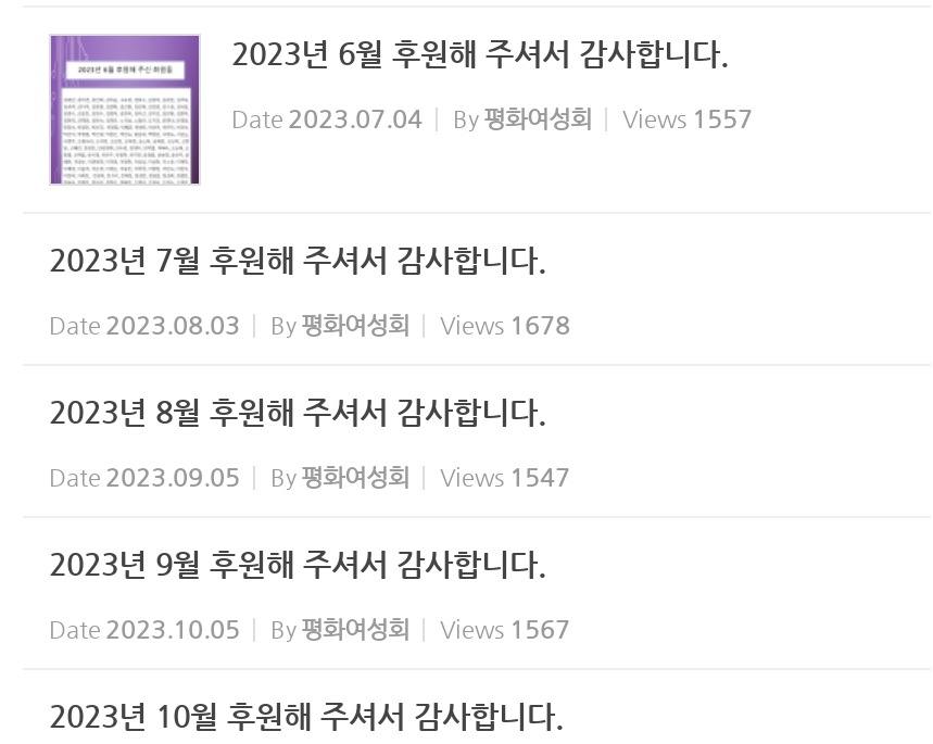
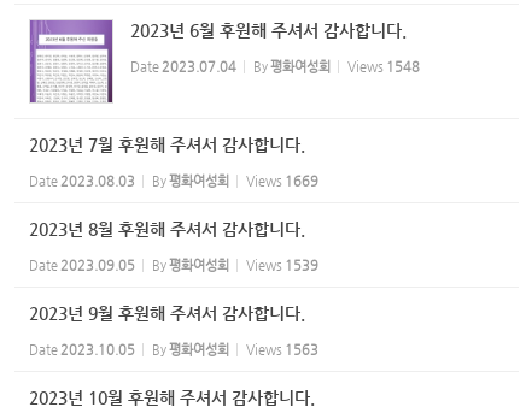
- Views 1557
+ Views 1548

- Views 1678
+ Views 1669

- Views 1547
+ Views 1539

- Views 1567
+ Views 1563
